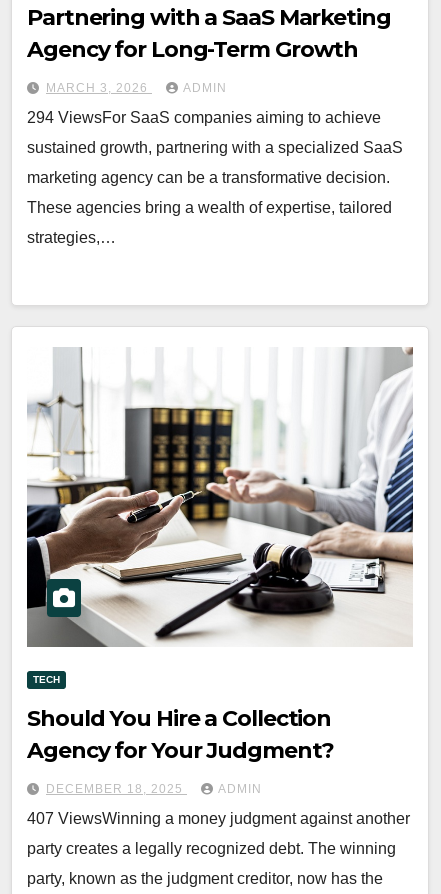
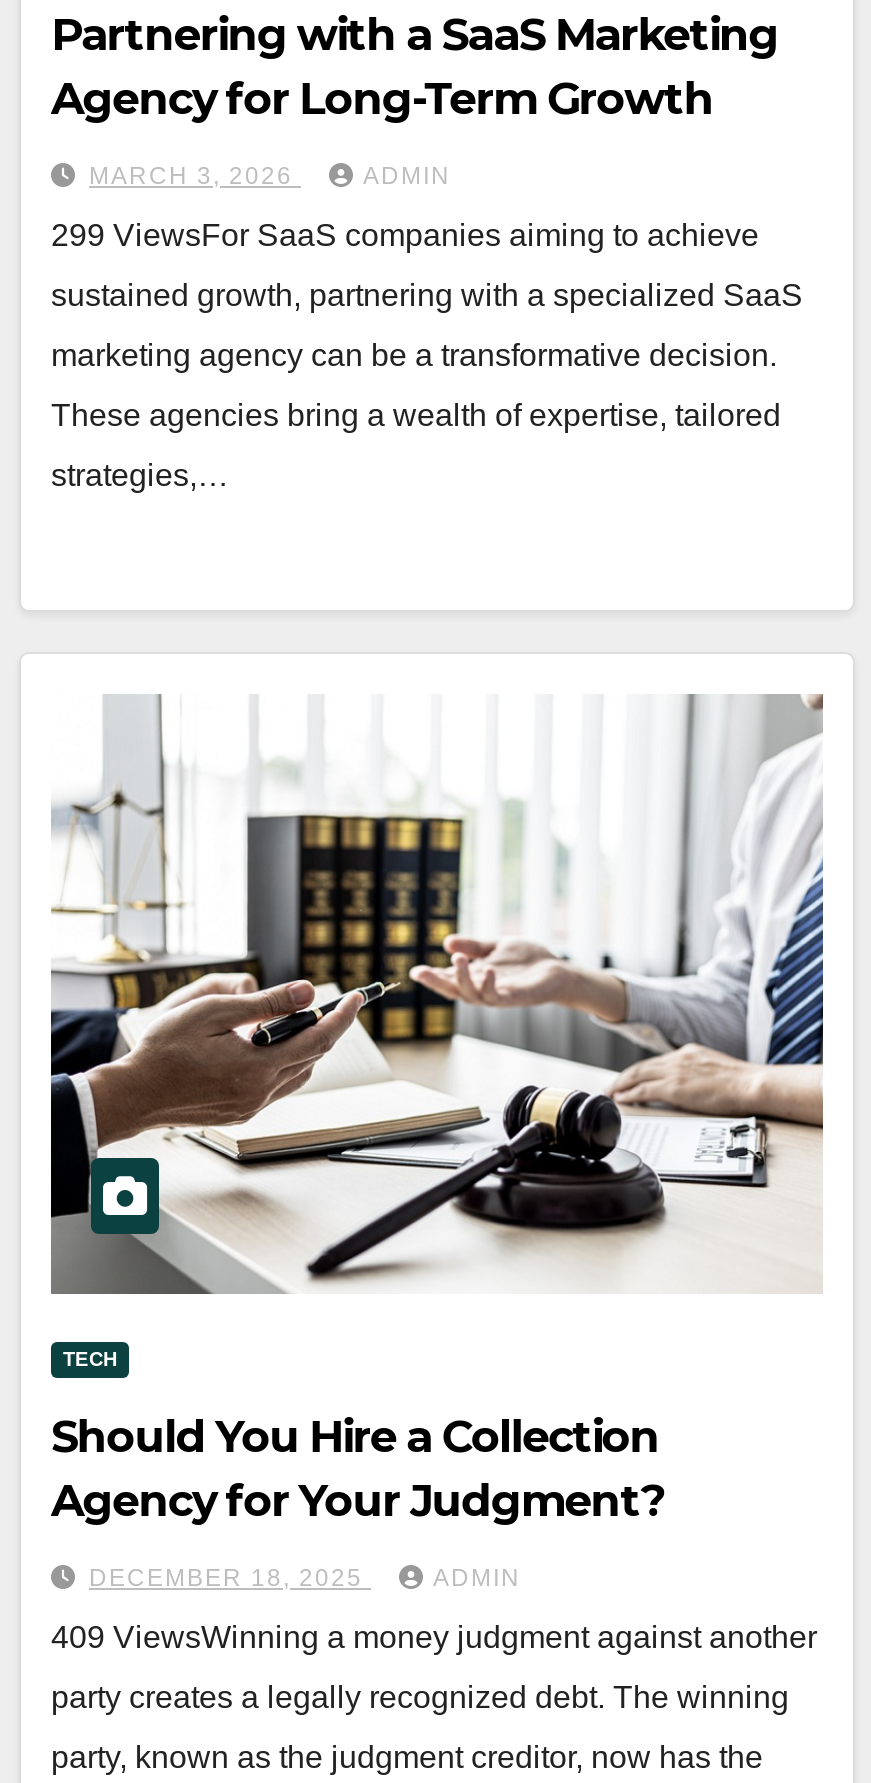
- 294 ViewsFor SaaS companies aiming to achieve
+ 299 ViewsFor SaaS companies aiming to achieve

- 407 ViewsWinning a money judgment against another
+ 409 ViewsWinning a money judgment against another
